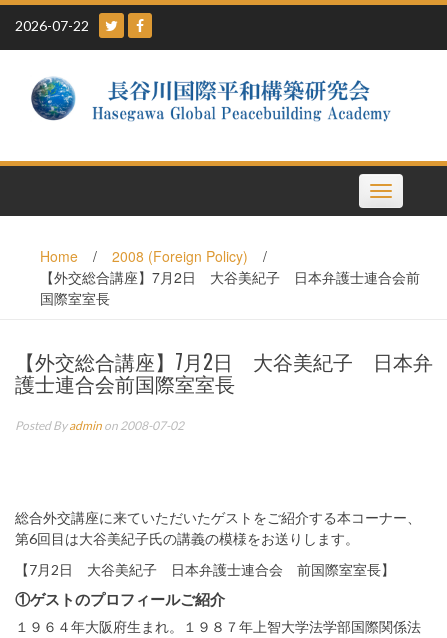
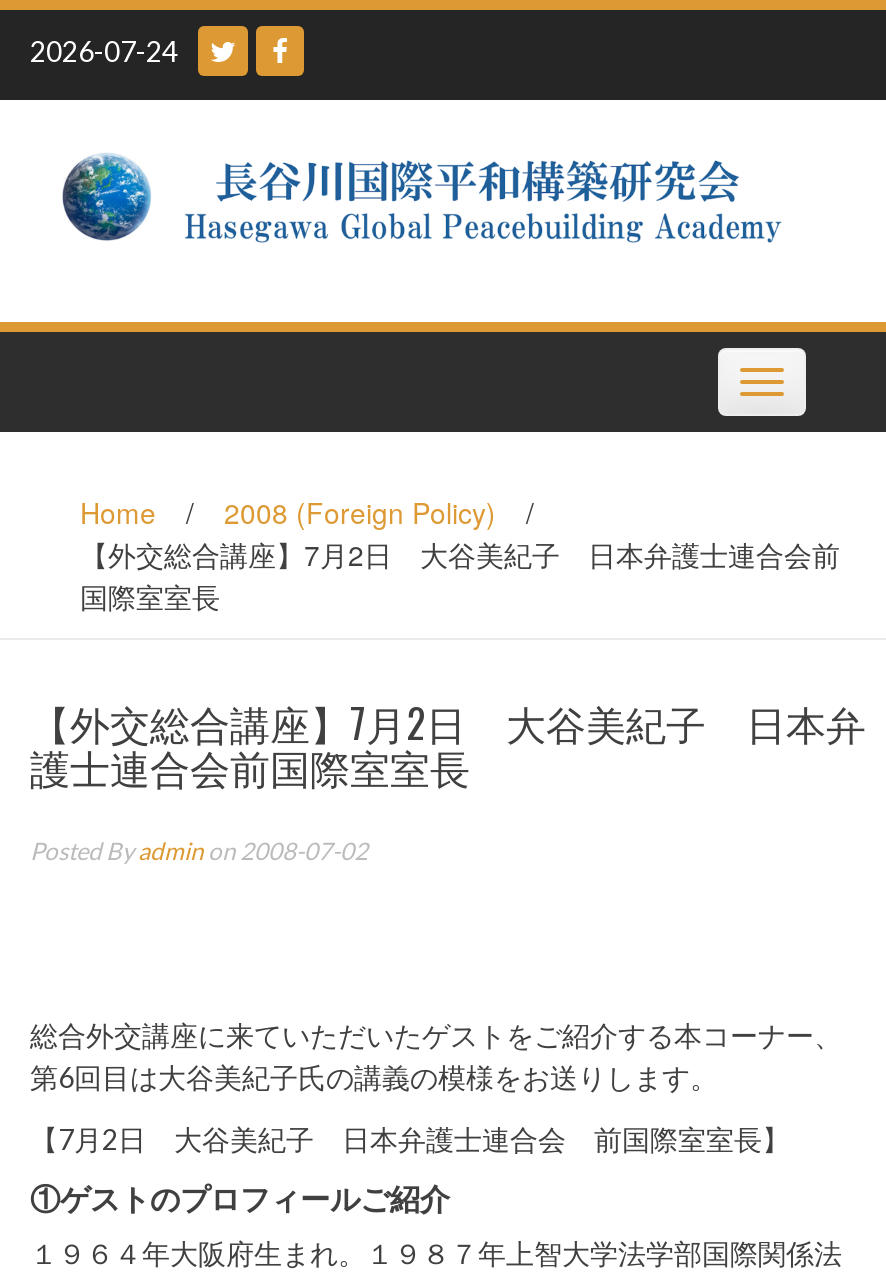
- 2026-07-22
+ 2026-07-24
